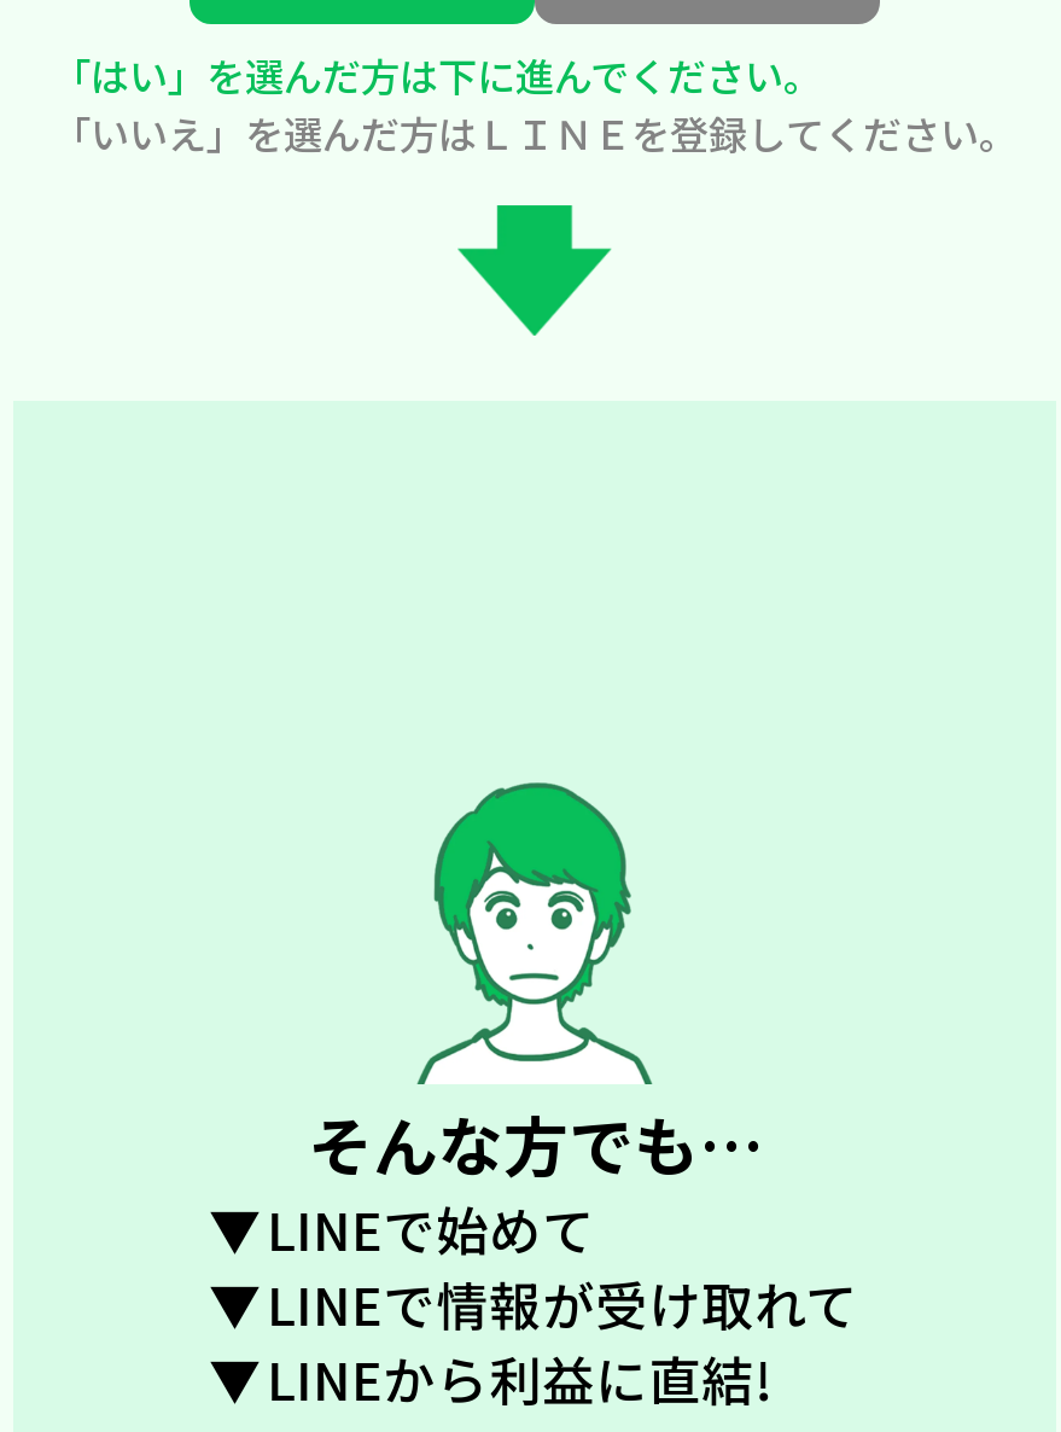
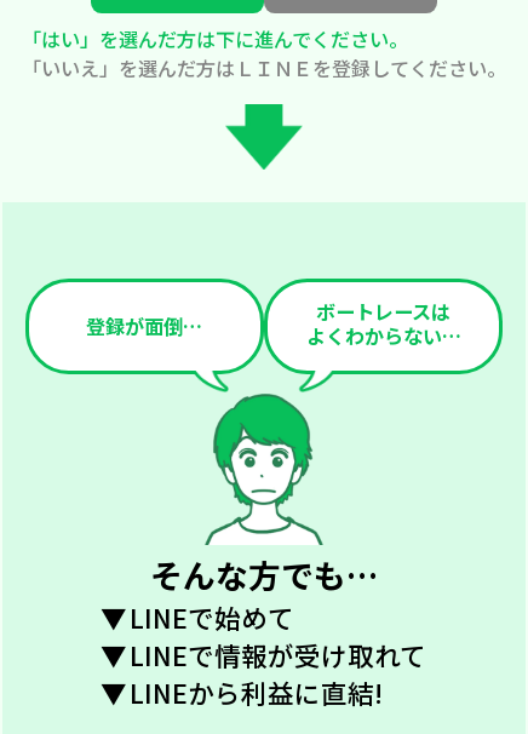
+ [image]
+ 登録が面倒…

+ ボートレースは
+ よくわからない…
